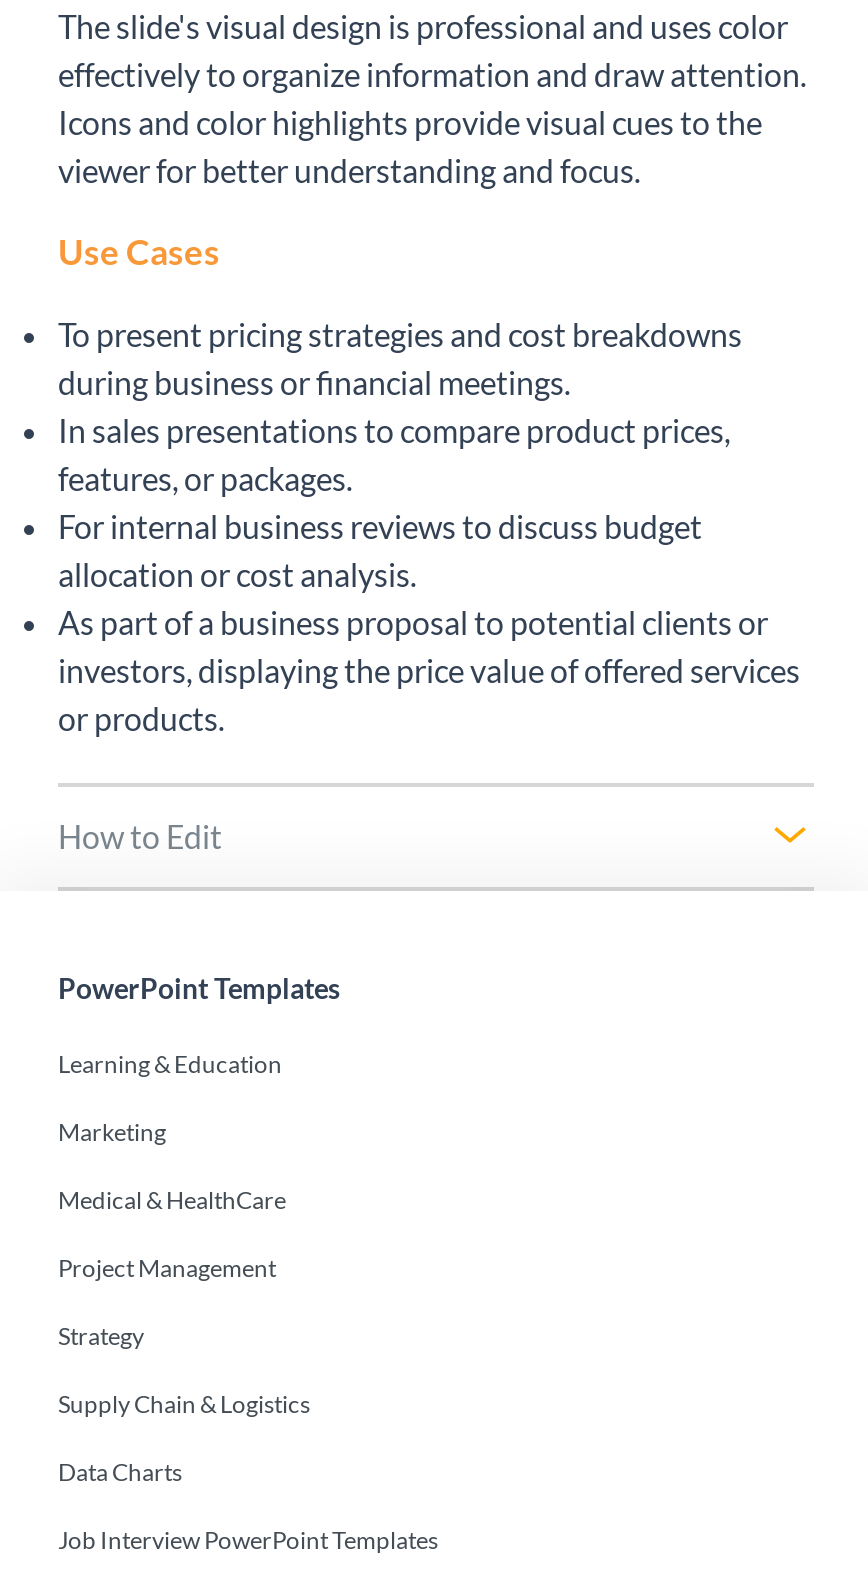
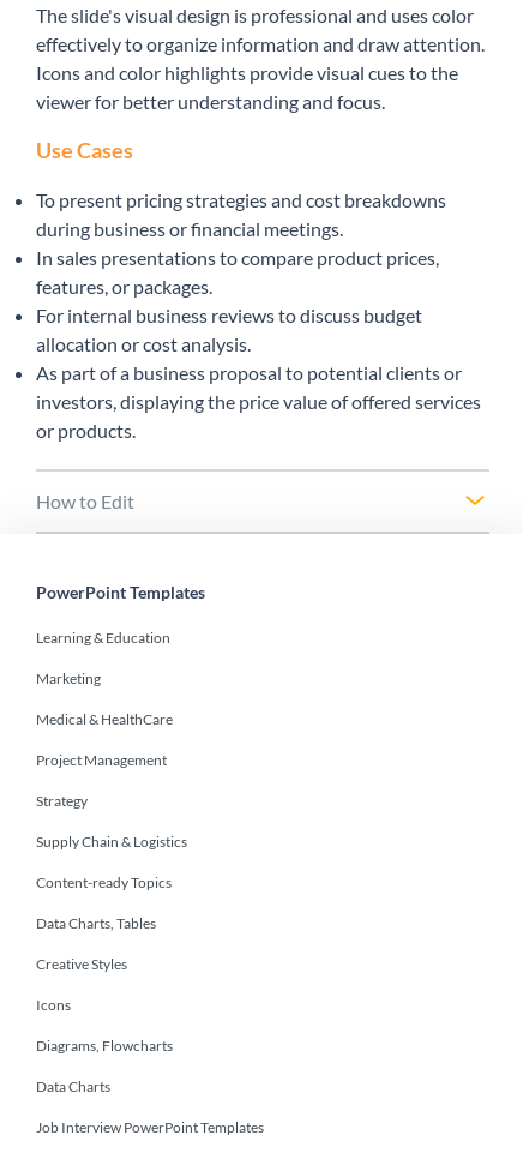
+ Content-ready Topics
+ Data Charts, Tables
+ Creative Styles
+ Icons
+ Diagrams, Flowcharts
